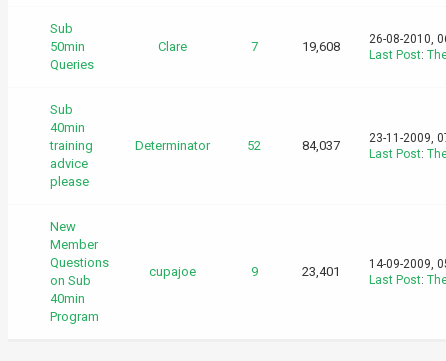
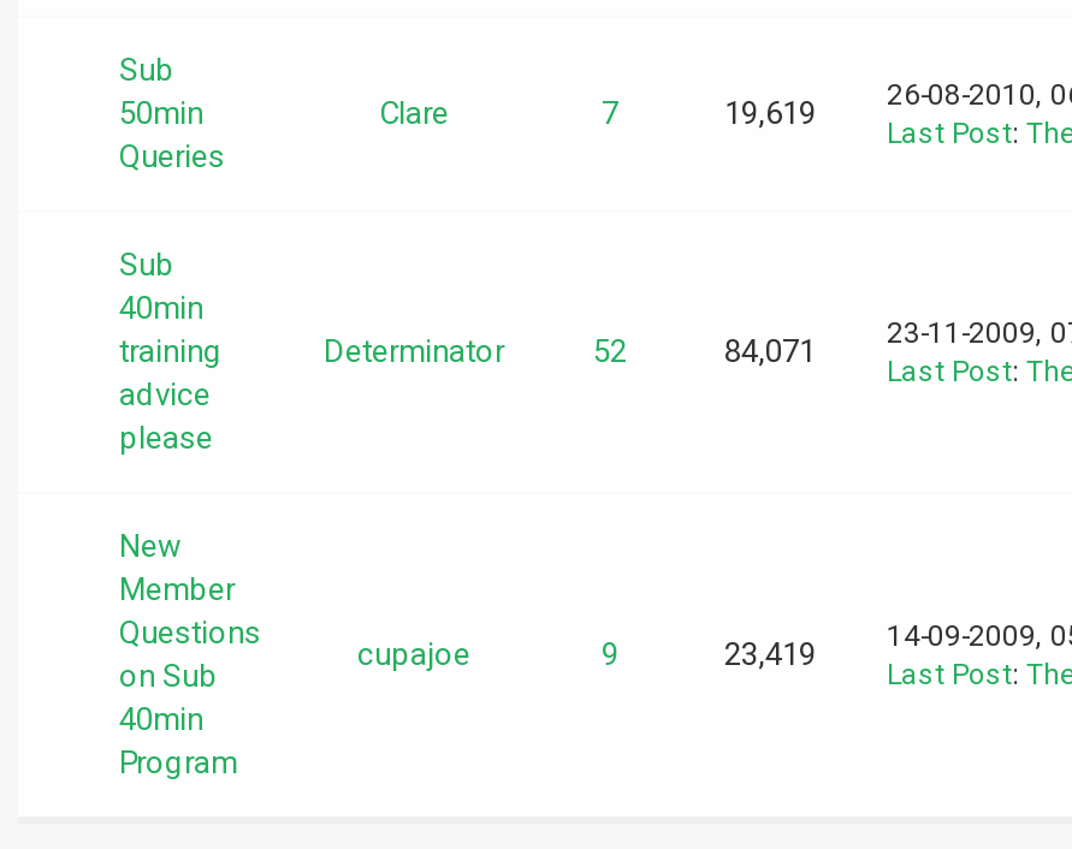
- 19,608
+ 19,619

- 84,037
+ 84,071

- 23,401
+ 23,419
